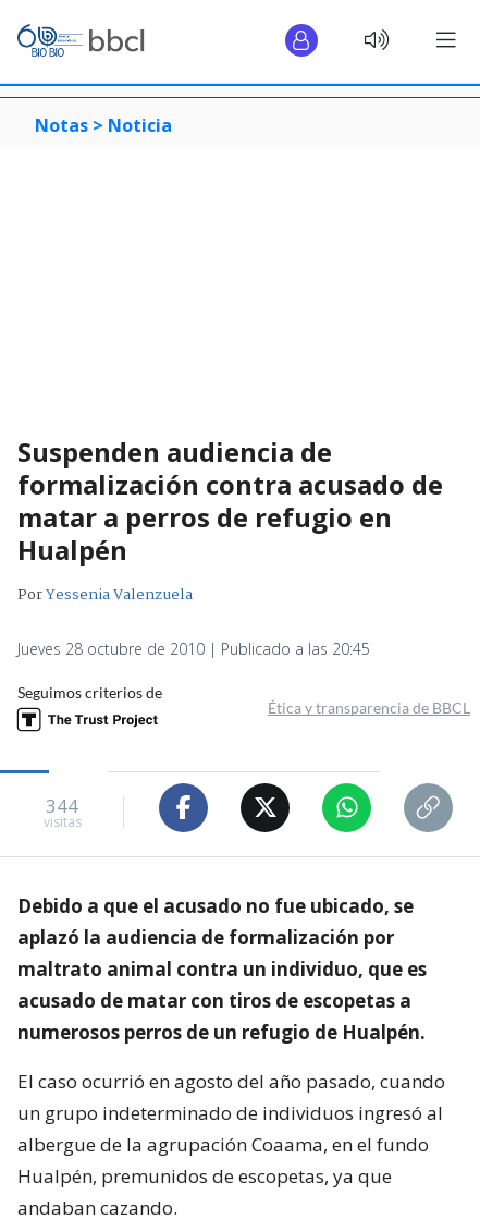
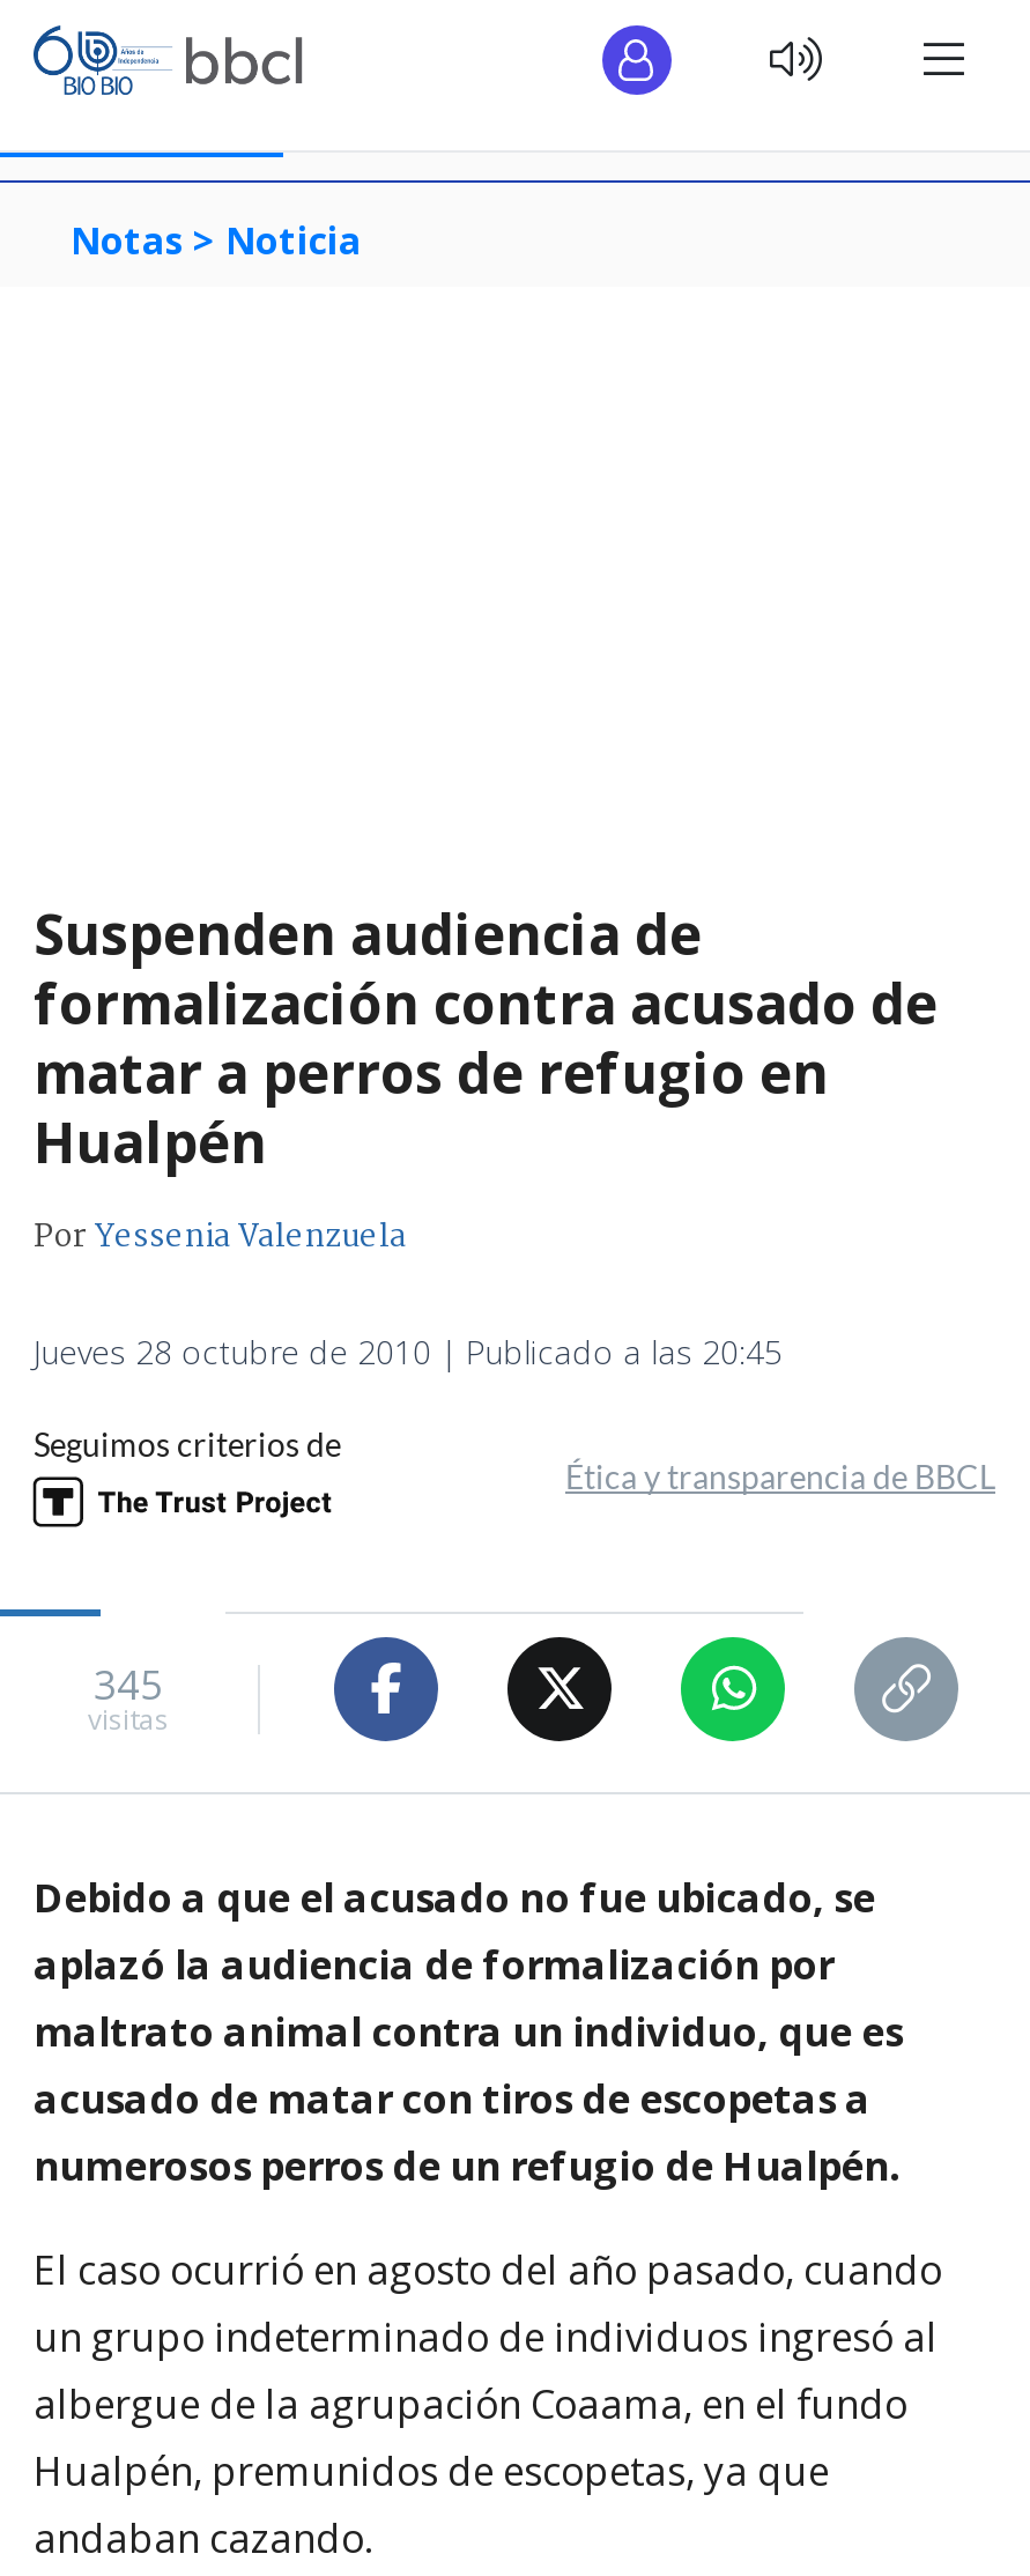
- 344
+ 345
